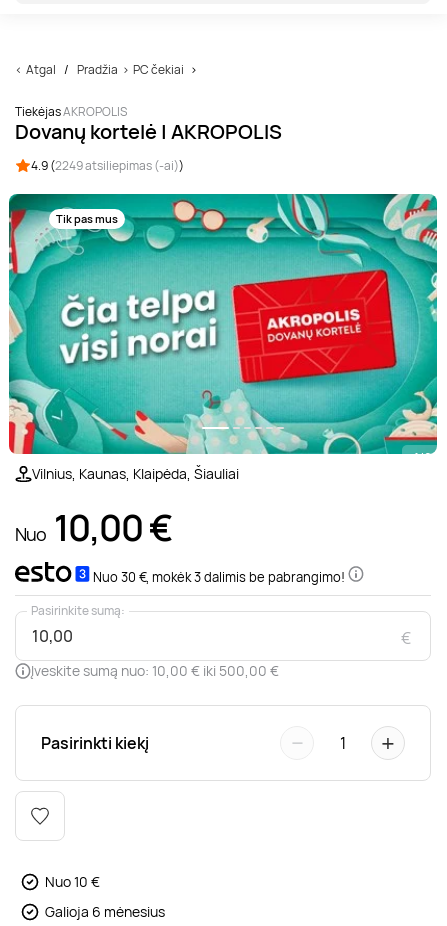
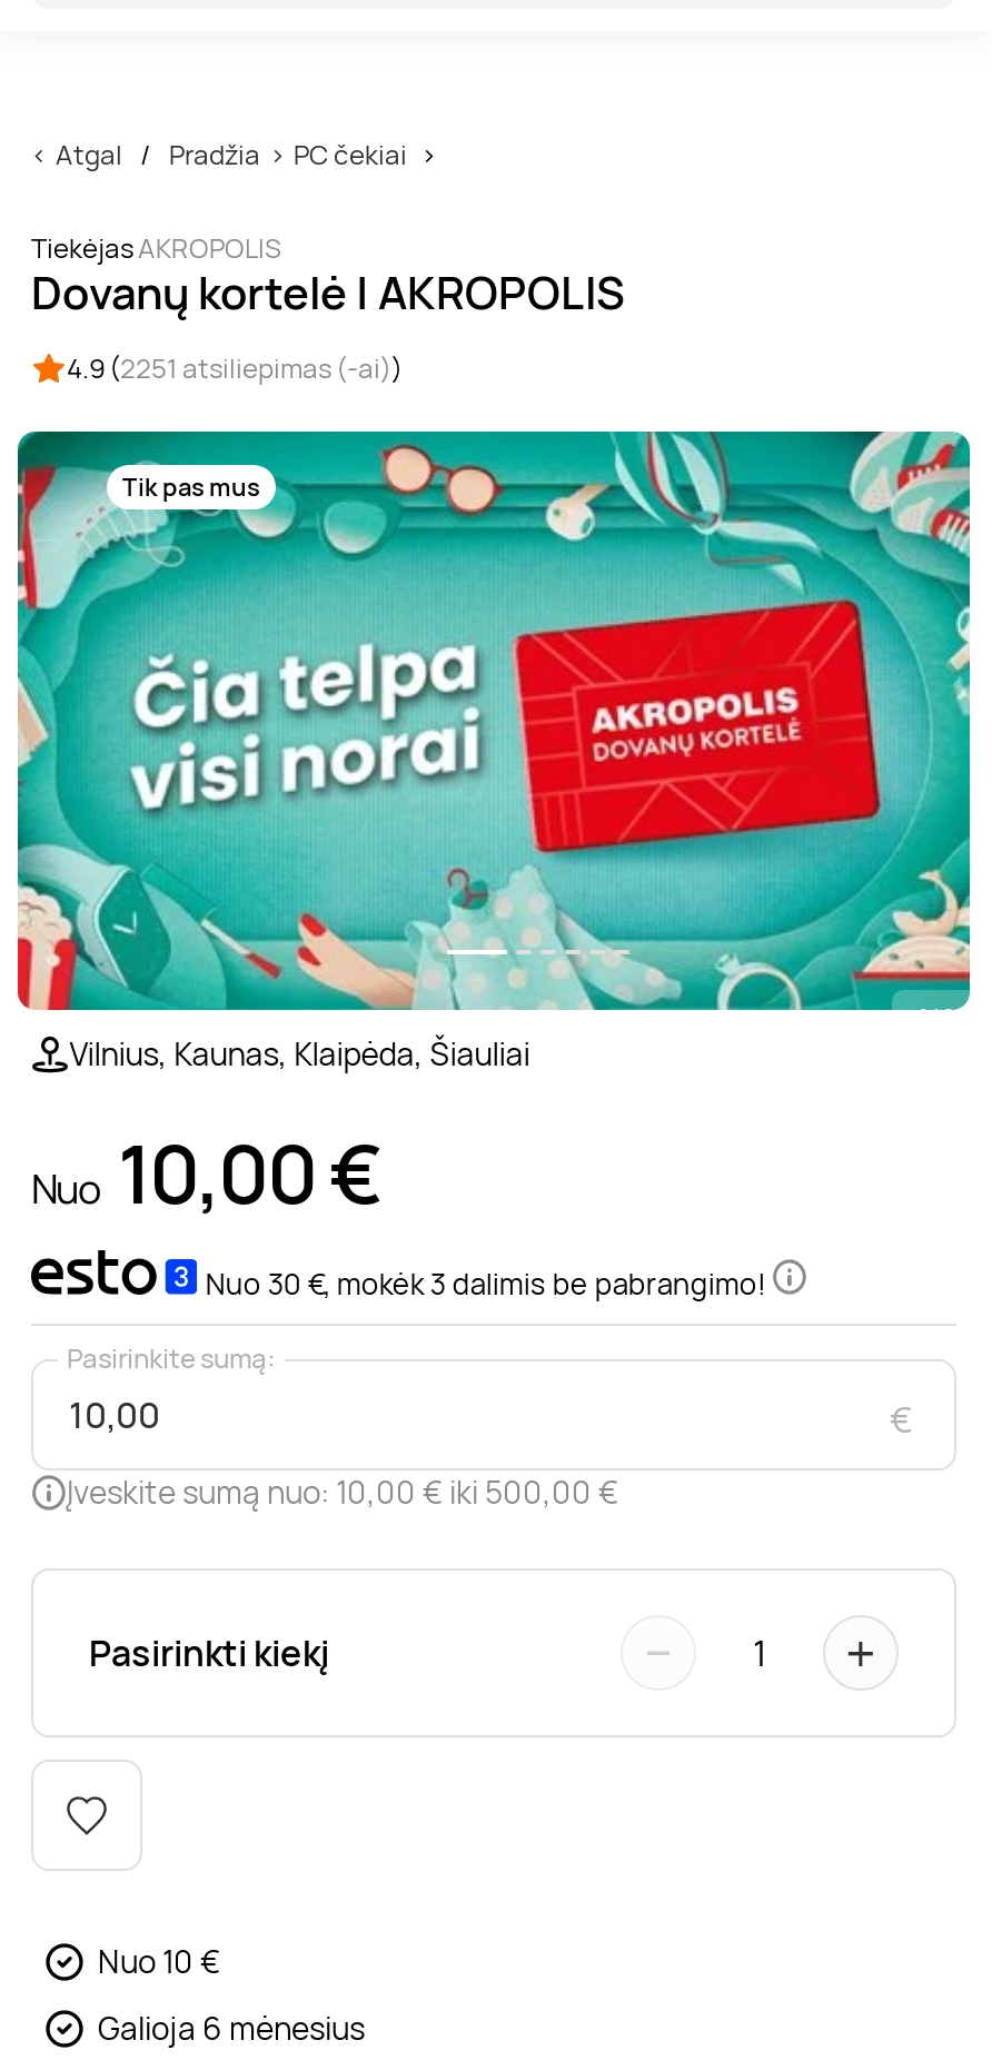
- 4.9 (2249 atsiliepimas (-ai))
+ 4.9 (2251 atsiliepimas (-ai))
